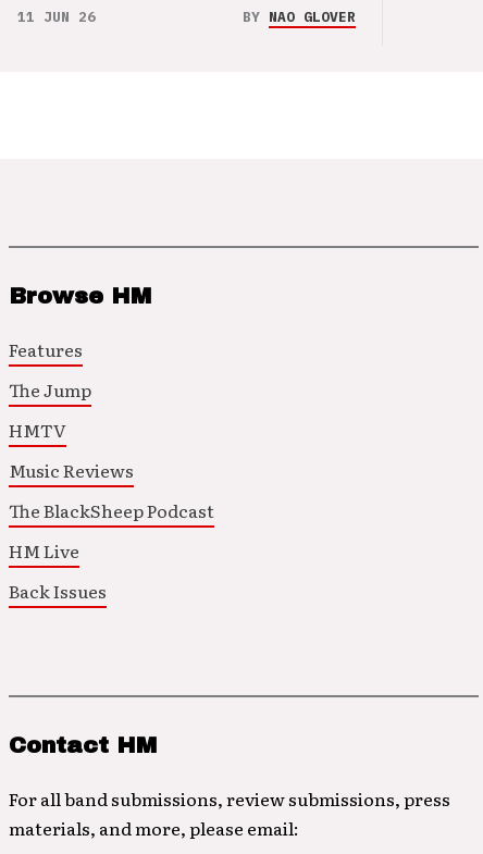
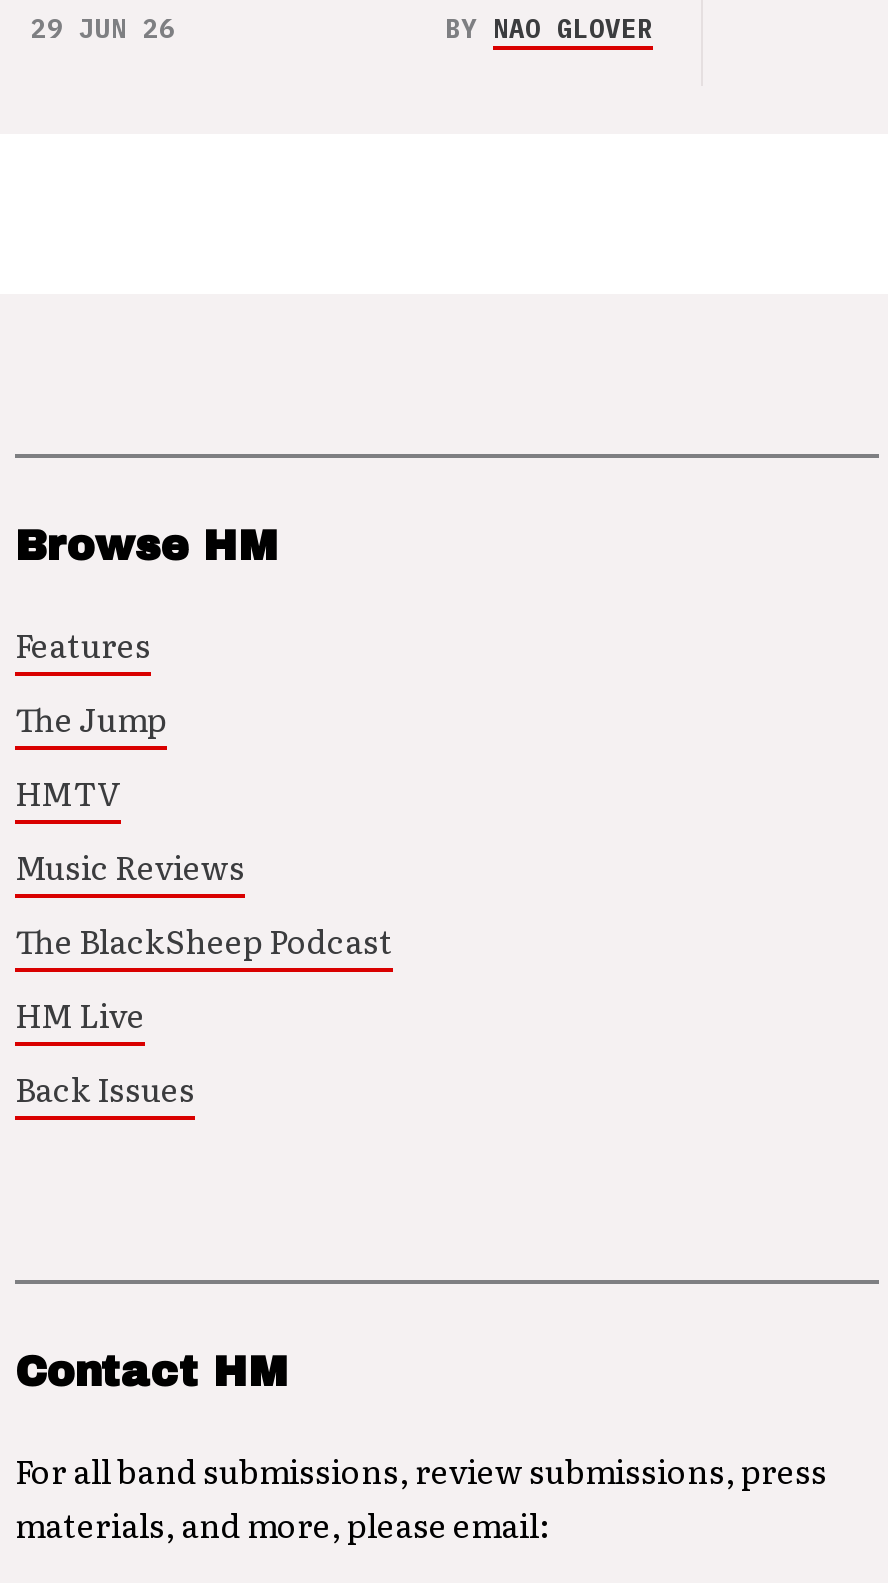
- 11 JUN 26
+ 29 JUN 26
